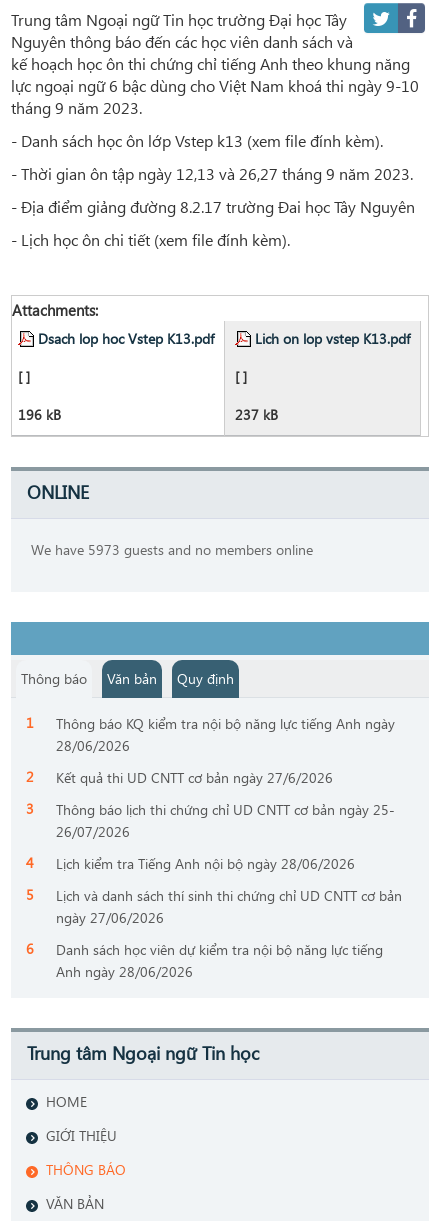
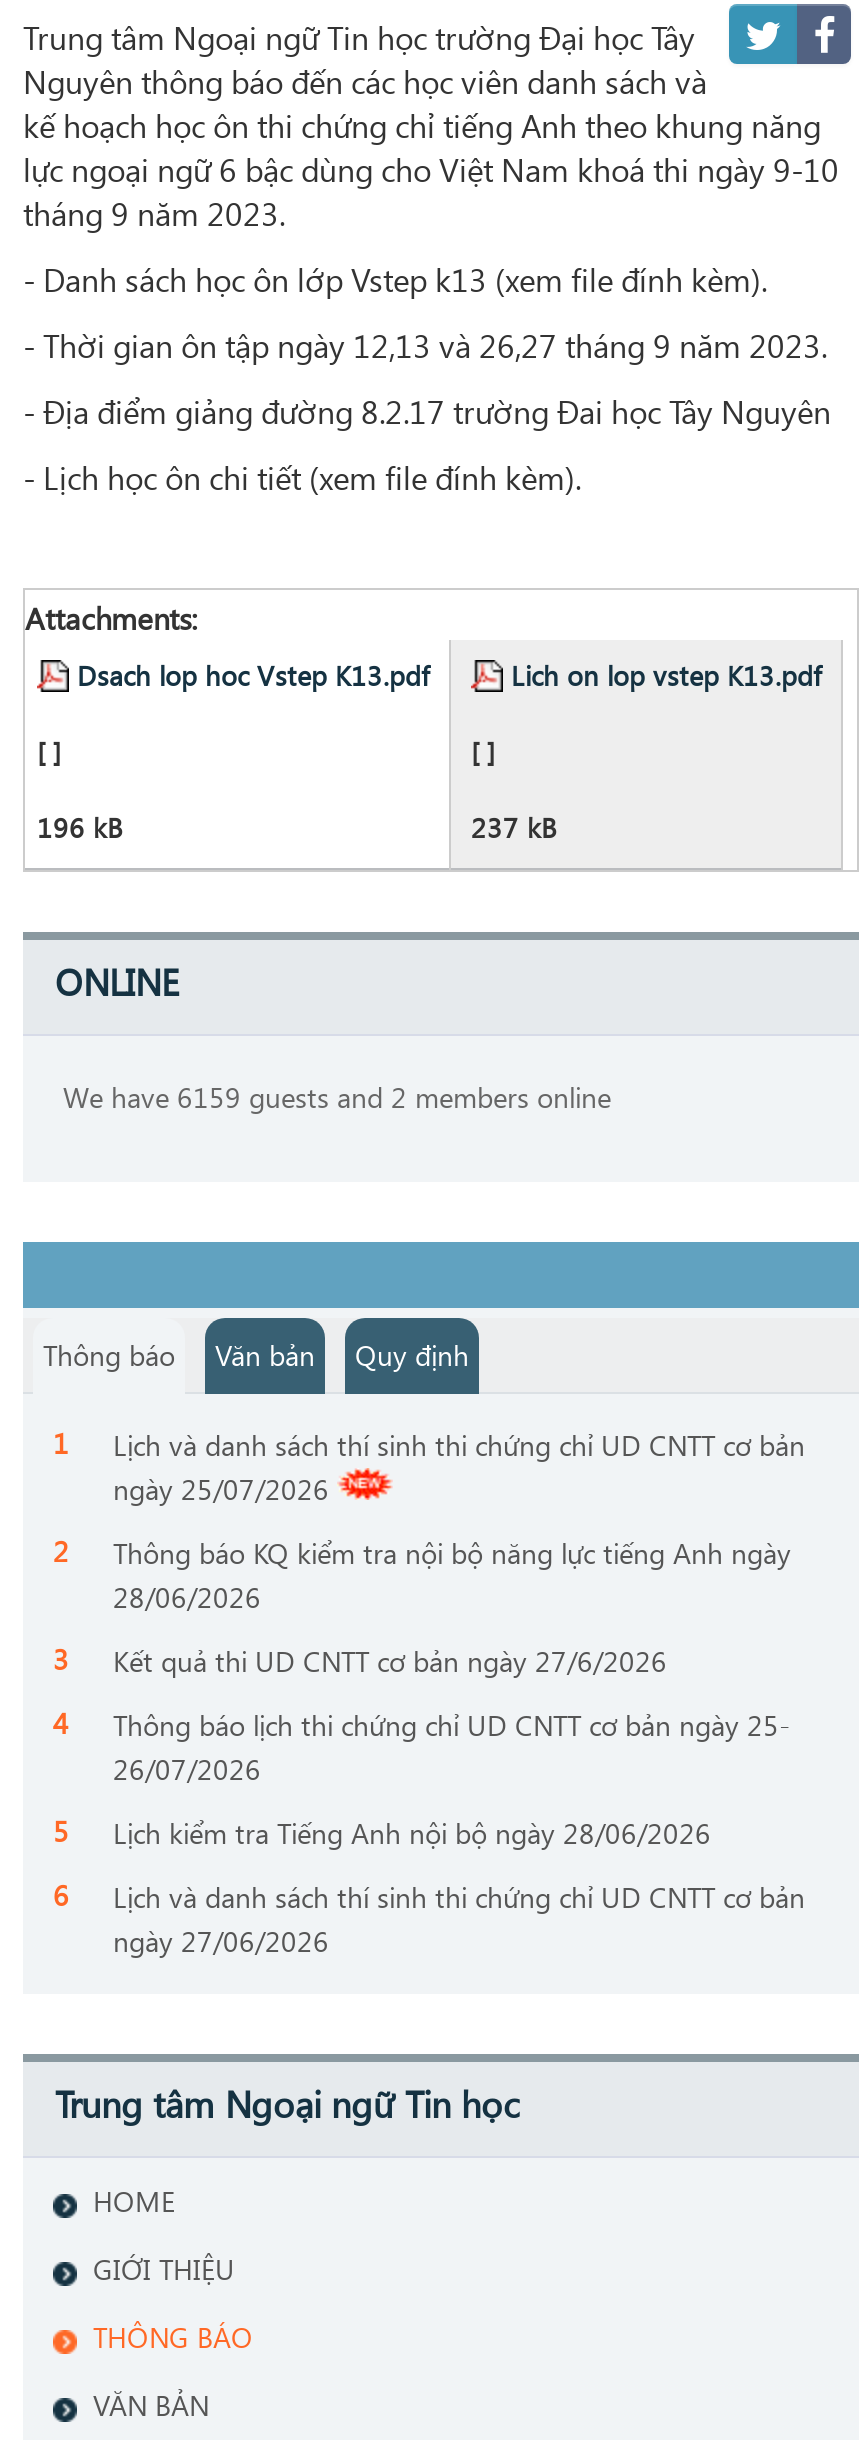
- We have 5973 guests and no members online
+ We have 6159 guests and 2 members online

+ Lịch và danh sách thí sinh thi chứng chỉ UD CNTT cơ bản
+ ngày 25/07/2026

moved down: Thông báo KQ kiểm tra nội bộ năng lực tiếng Anh ngày | 28/06/2026 | Kết quả thi UD CNTT cơ bản ngày 27/6/2026 | Thông báo lịch thi chứng chỉ UD CNTT cơ bản ngày 25- | 26/07/2026 | Lịch kiểm tra Tiếng Anh nội bộ ngày 28/06/2026 | Lịch và danh sách thí sinh thi chứng chỉ UD CNTT cơ bản | ngày 27/06/2026

- Danh sách học viên dự kiểm tra nội bộ năng lực tiếng
- Anh ngày 28/06/2026
